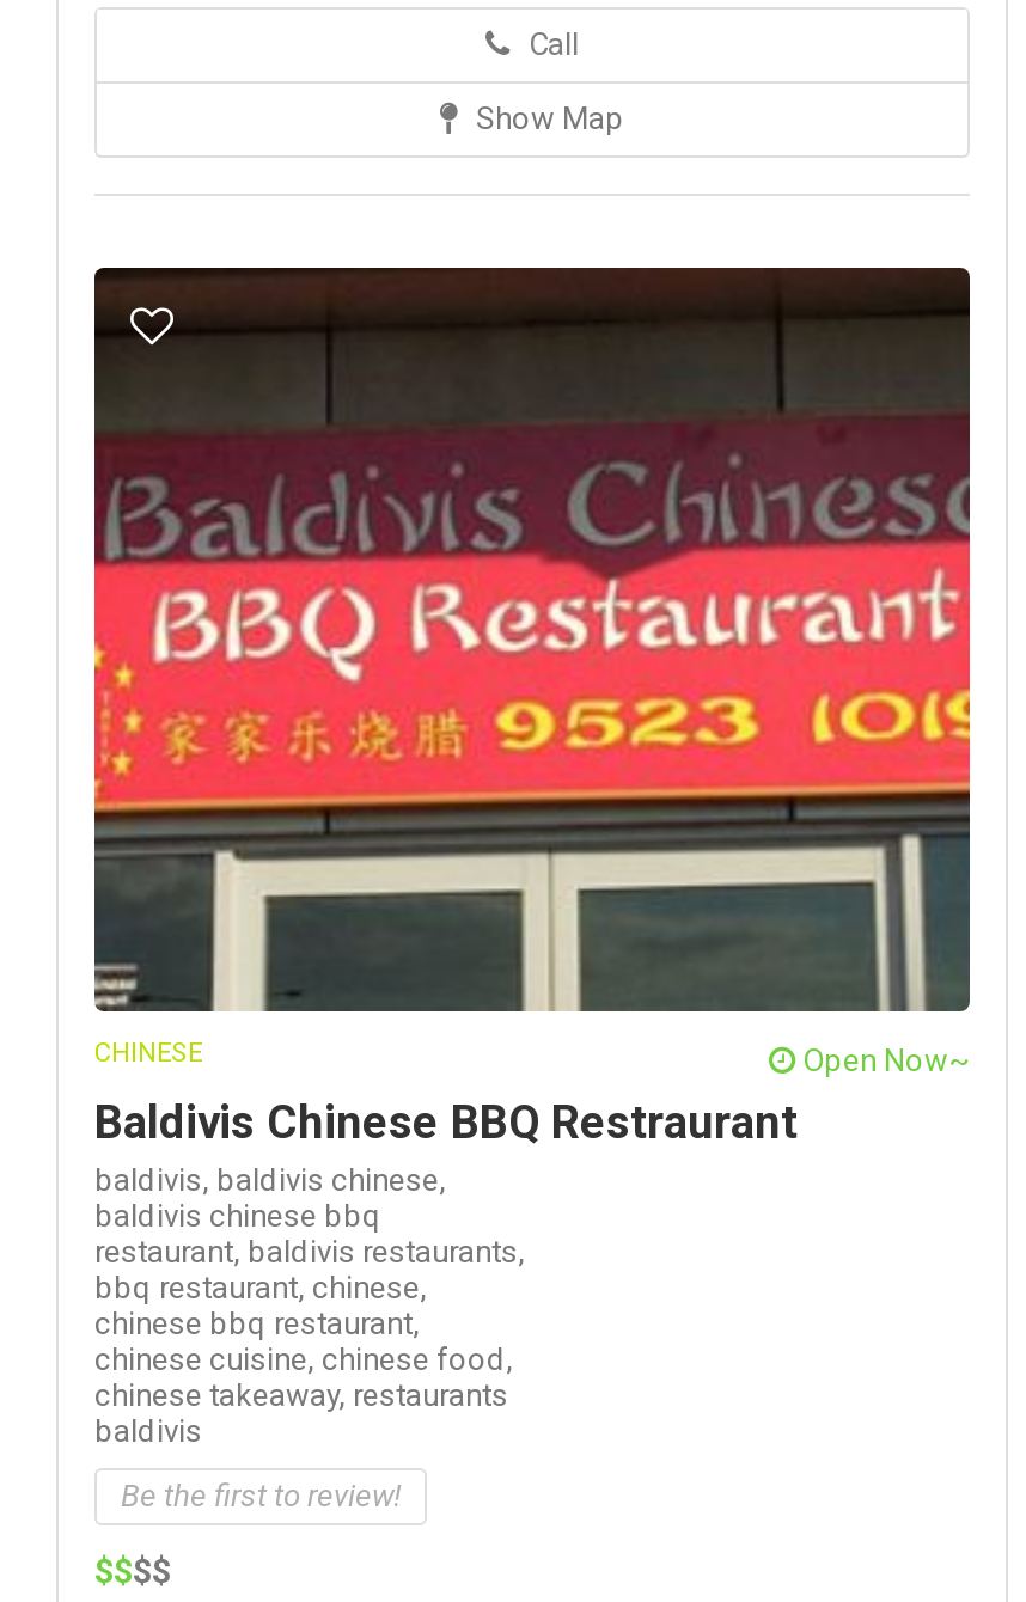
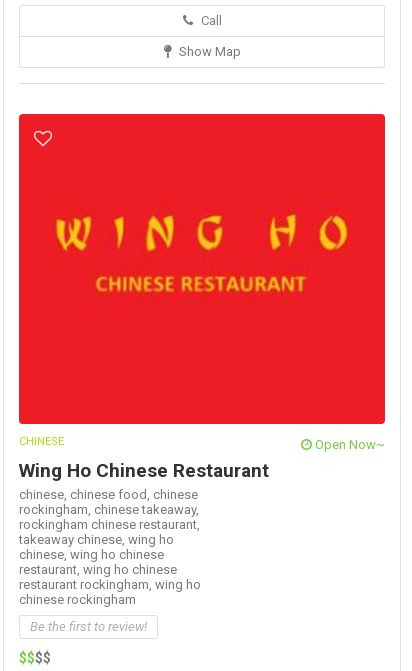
- [image]
- Baldivis Chinese BBQ Restraurant
- baldivis, baldivis chinese,
- baldivis chinese bbq
- restaurant, baldivis restaurants,
- bbq restaurant, chinese,
- chinese bbq restaurant,
- chinese cuisine, chinese food,
- chinese takeaway, restaurants
- baldivis
+ [image]
+ Wing Ho Chinese Restaurant
+ chinese, chinese food, chinese
+ rockingham, chinese takeaway,
+ rockingham chinese restaurant,
+ takeaway chinese, wing ho
+ chinese,wing ho chinese
+ restaurant, wing ho chinese
+ restaurant rockingham, wing ho
+ chinese rockingham
